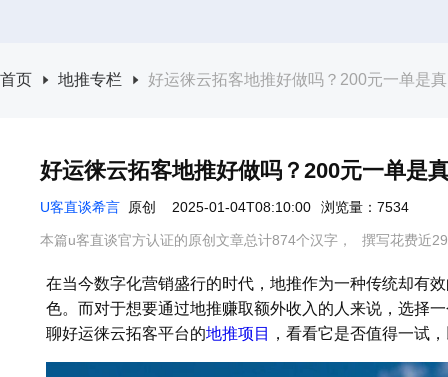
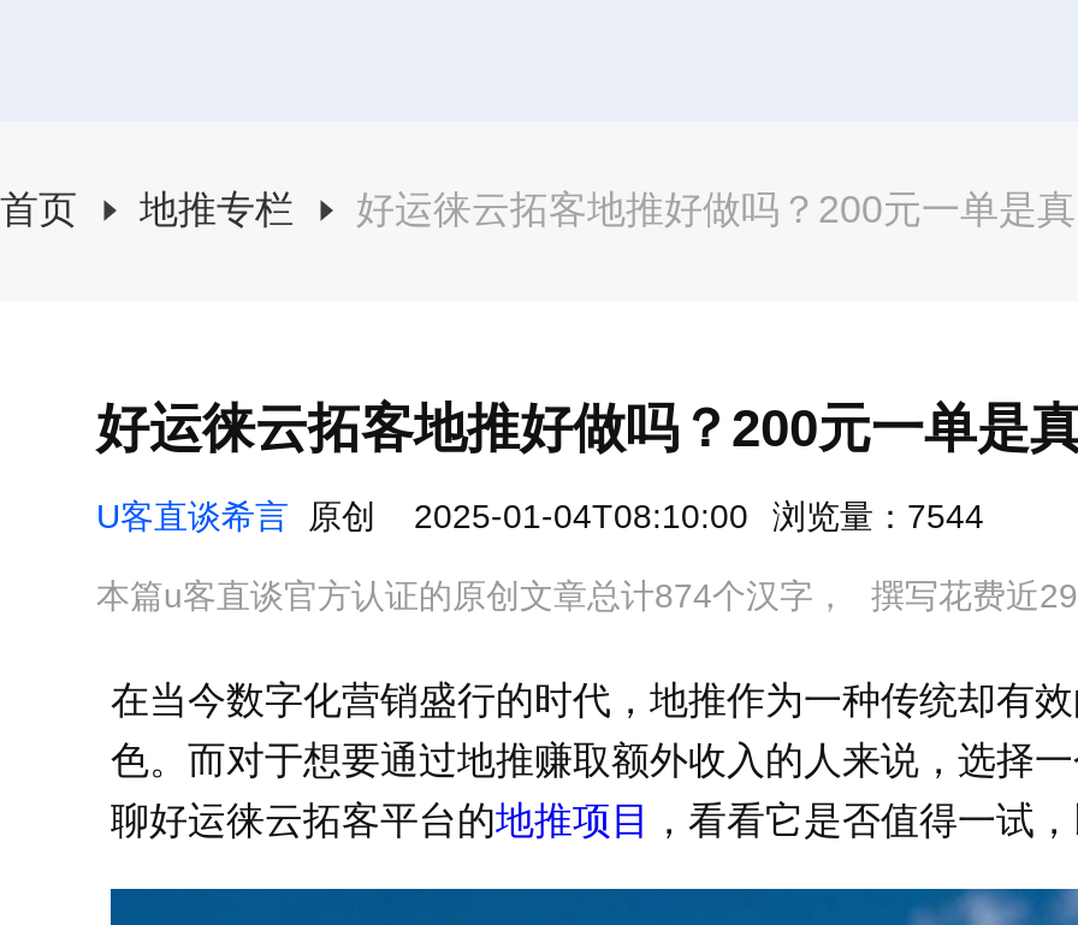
- U客直谈希言 原创 2025-01-04T08:10:00 浏览量：7534
+ U客直谈希言 原创 2025-01-04T08:10:00 浏览量：7544
